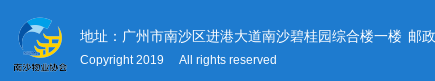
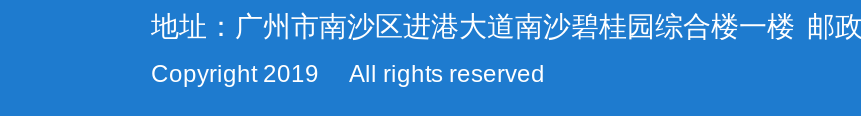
- [image]
